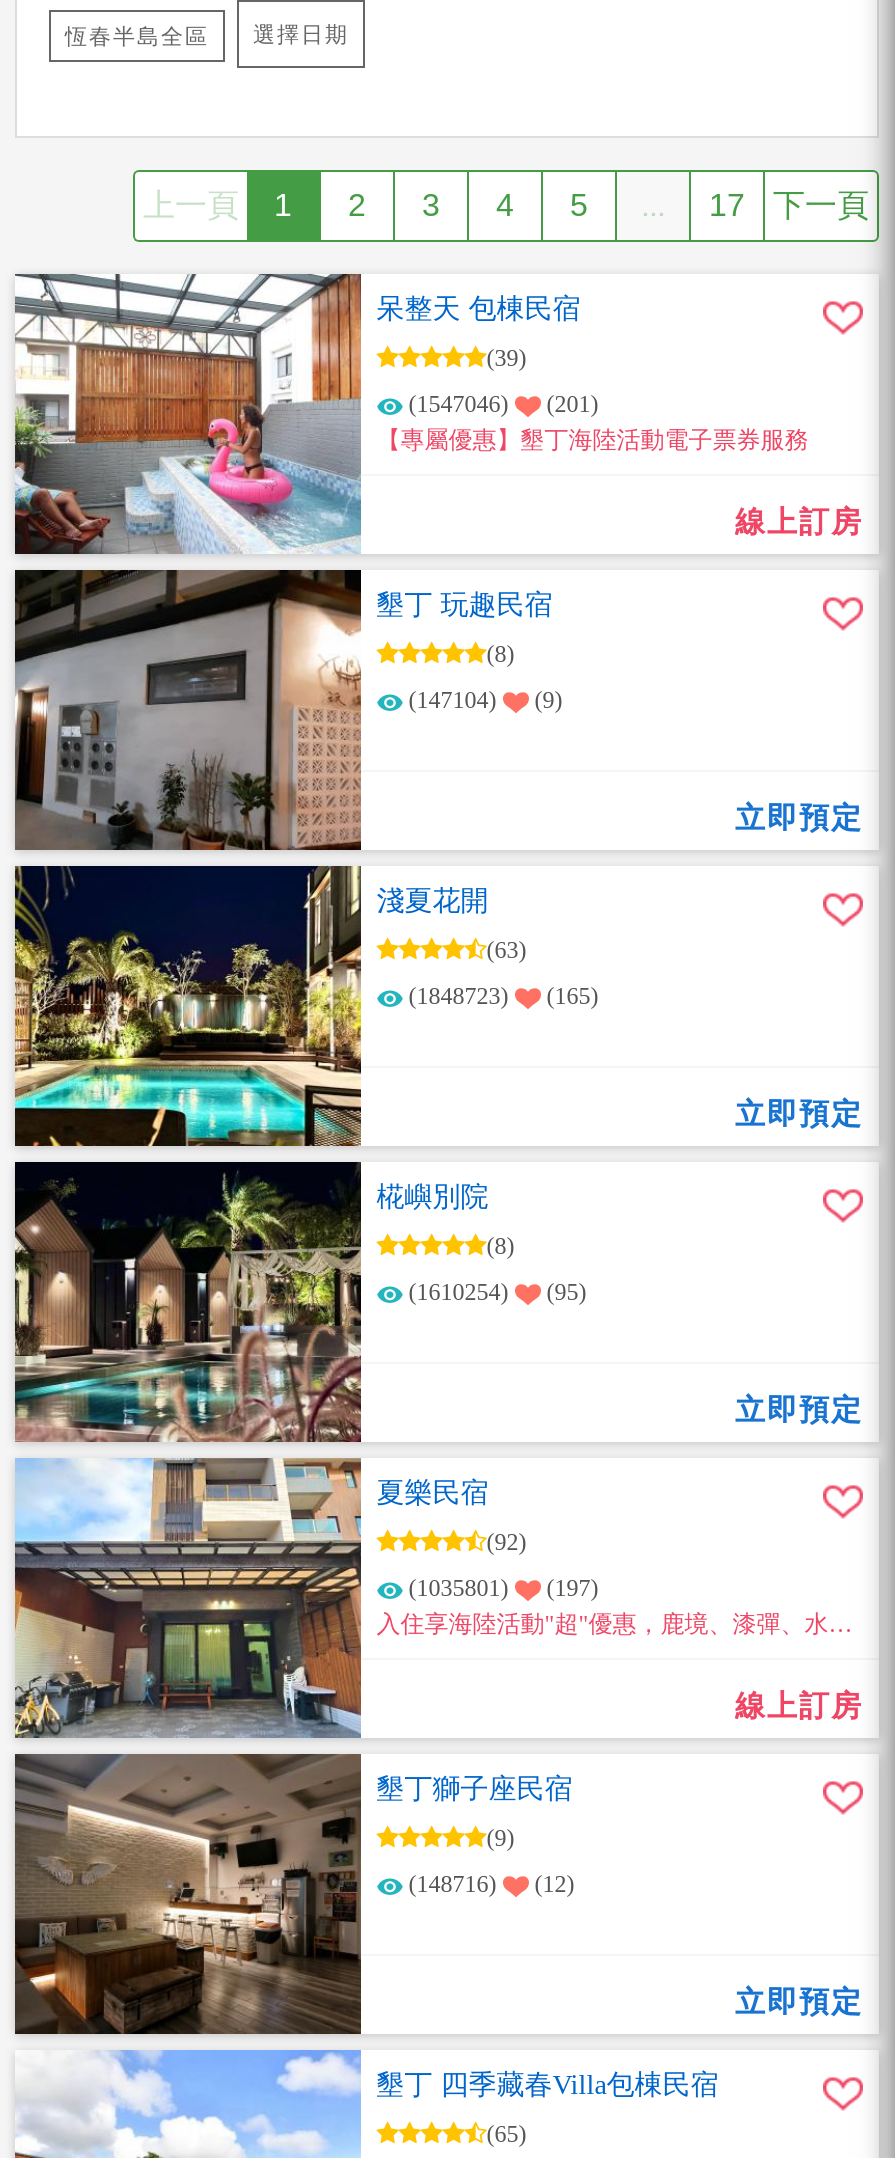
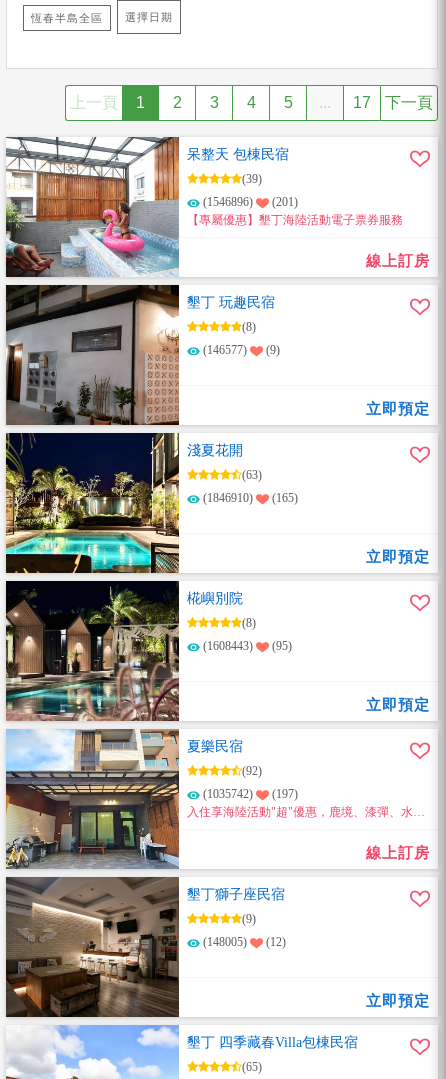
- (1547046) (201)
+ (1546896) (201)

- (147104) (9)
+ (146577) (9)

- (1848723) (165)
+ (1846910) (165)

- (1610254) (95)
+ (1608443) (95)

- (1035801) (197)
+ (1035742) (197)

- (148716) (12)
+ (148005) (12)
